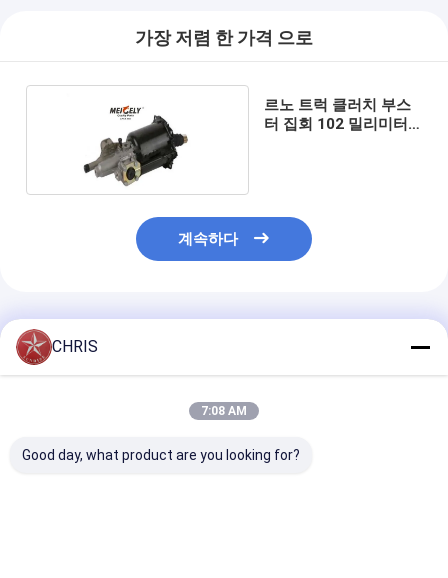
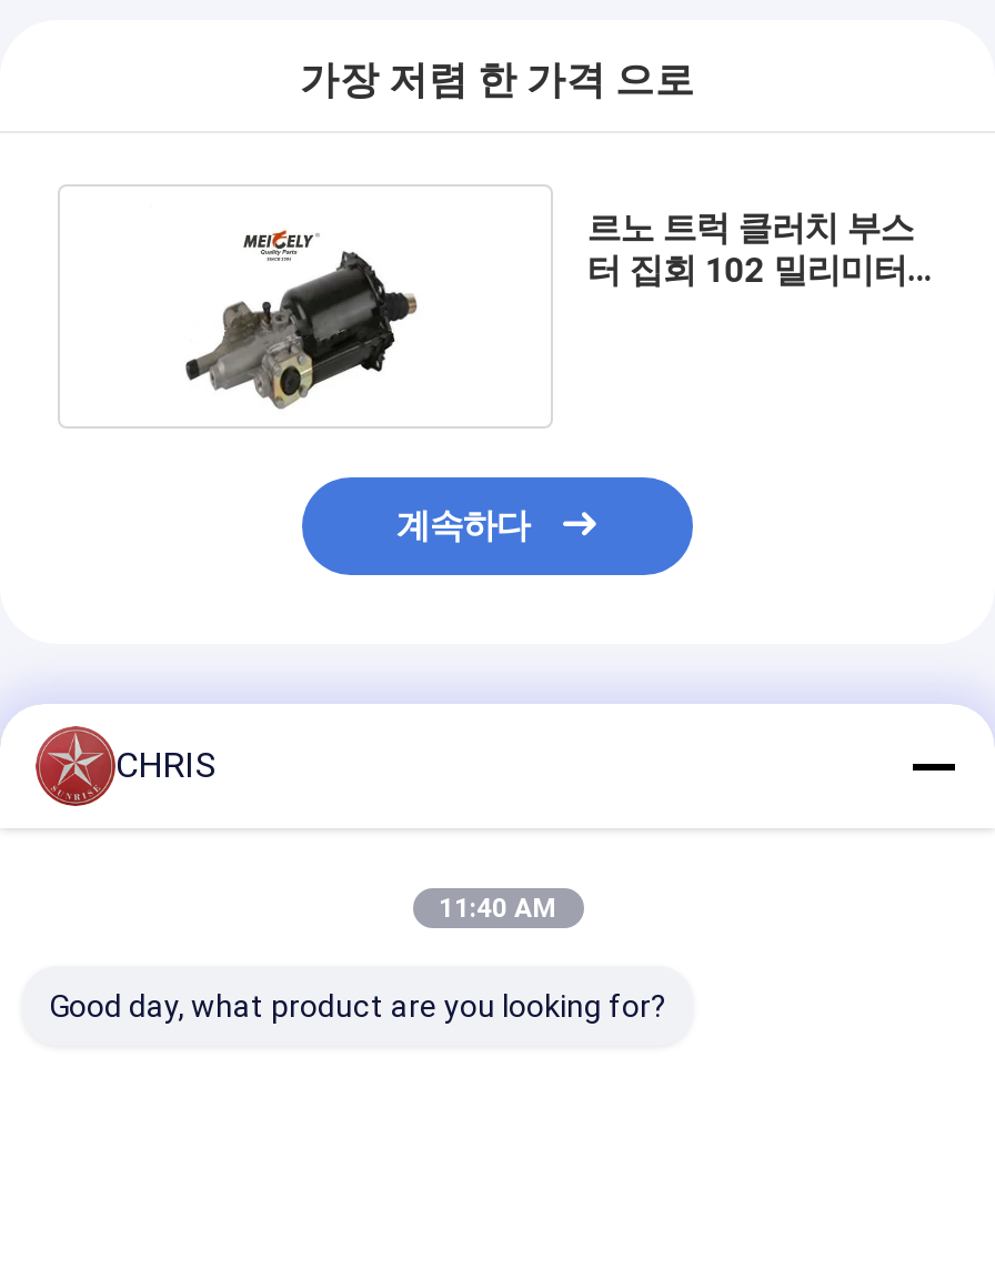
- 7:08 AM
+ 11:40 AM
